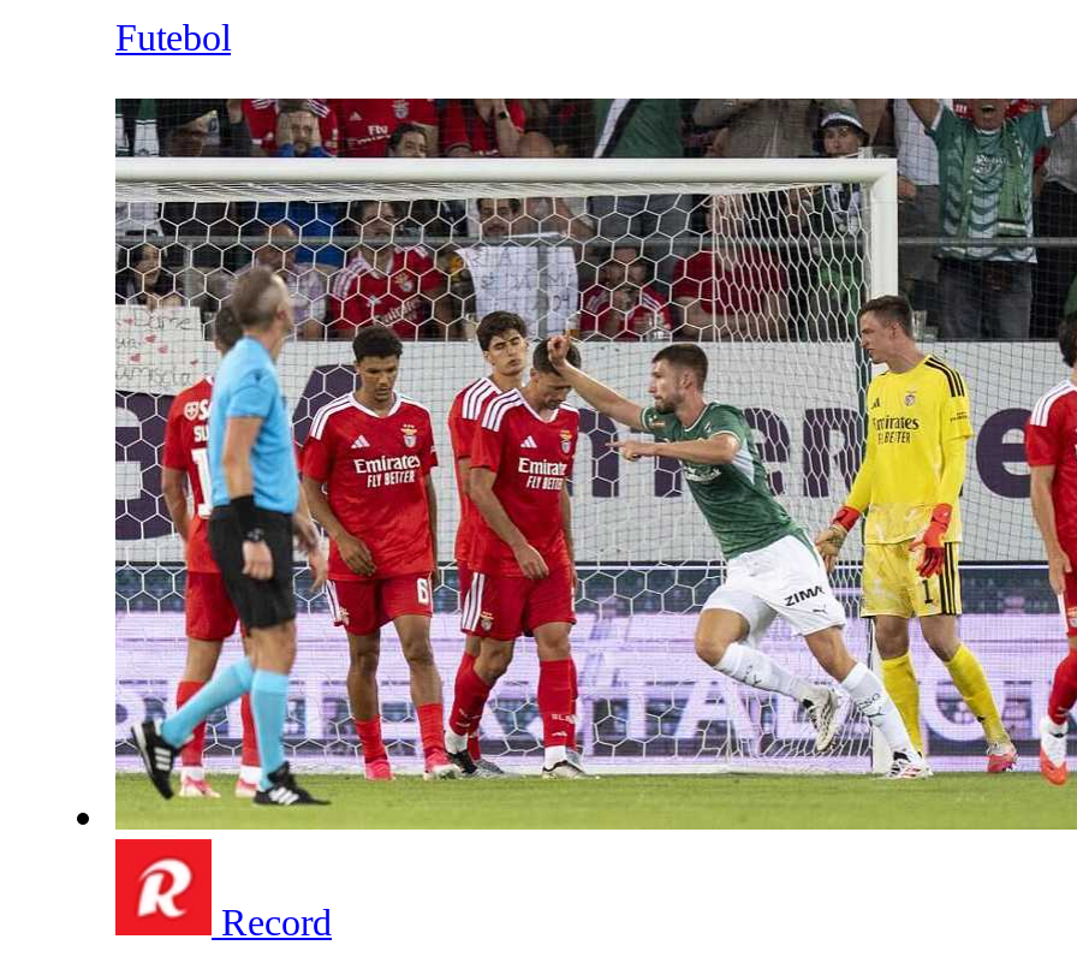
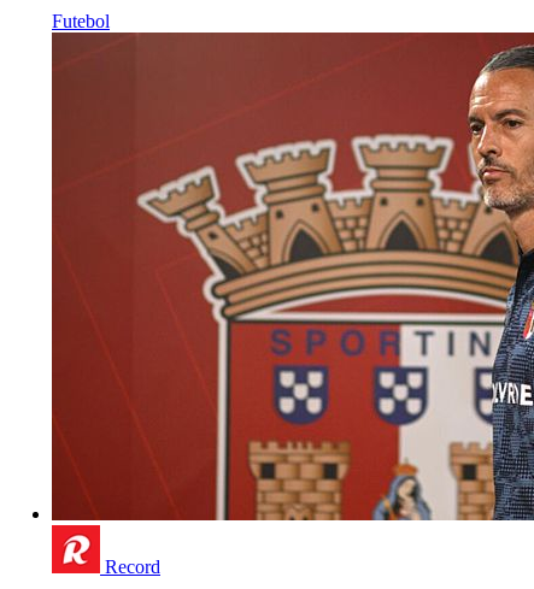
- [image]
+ [image]
